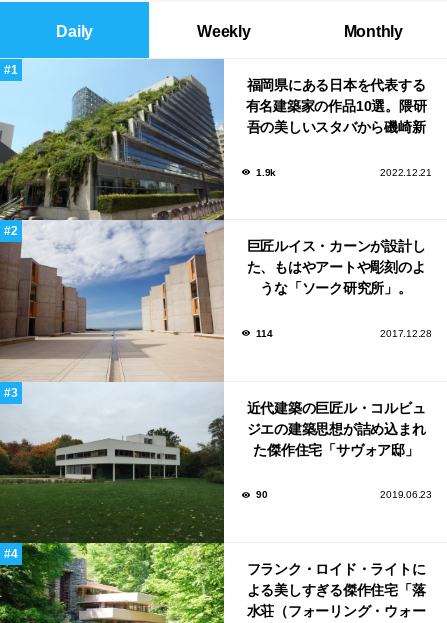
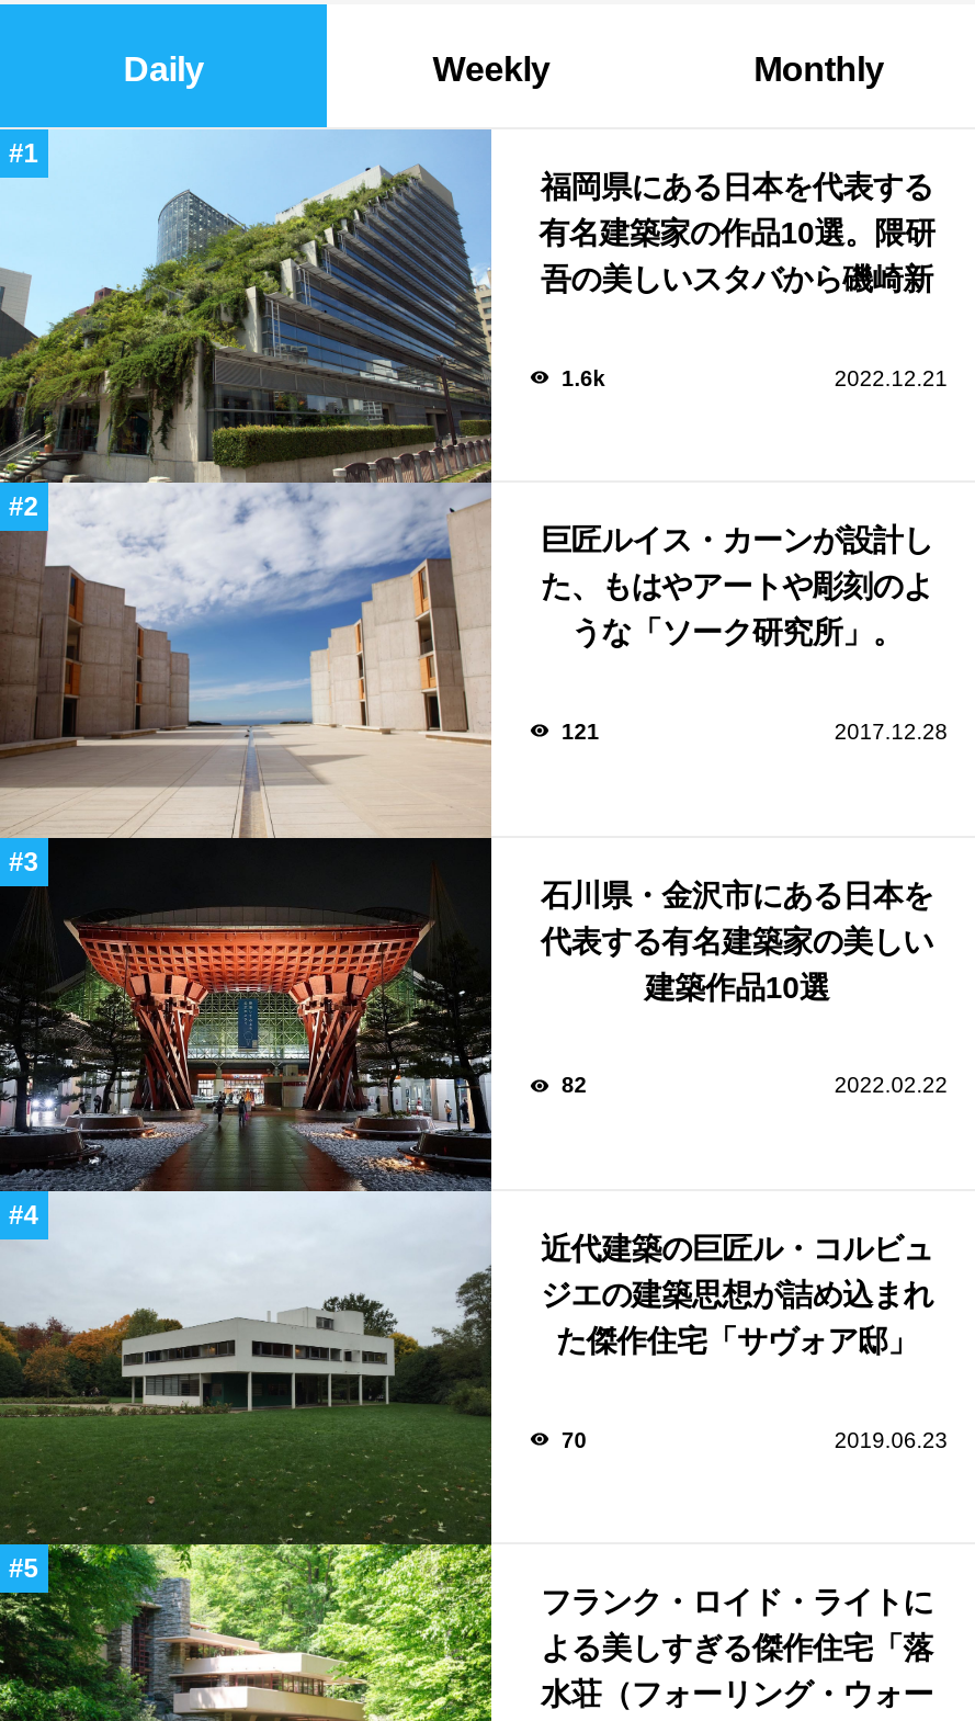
- 1.9k
+ 1.6k

- 114
+ 121

+ [image]
+ 石川県・金沢市にある日本を
+ 代表する有名建築家の美しい
+ 建築作品10選
+ 82
+ 2022.02.22

- 90
+ 70
